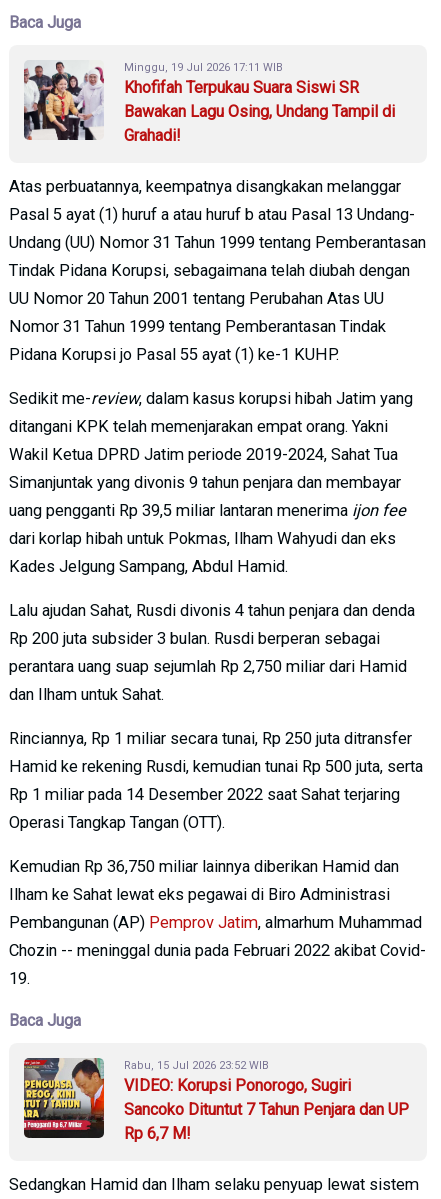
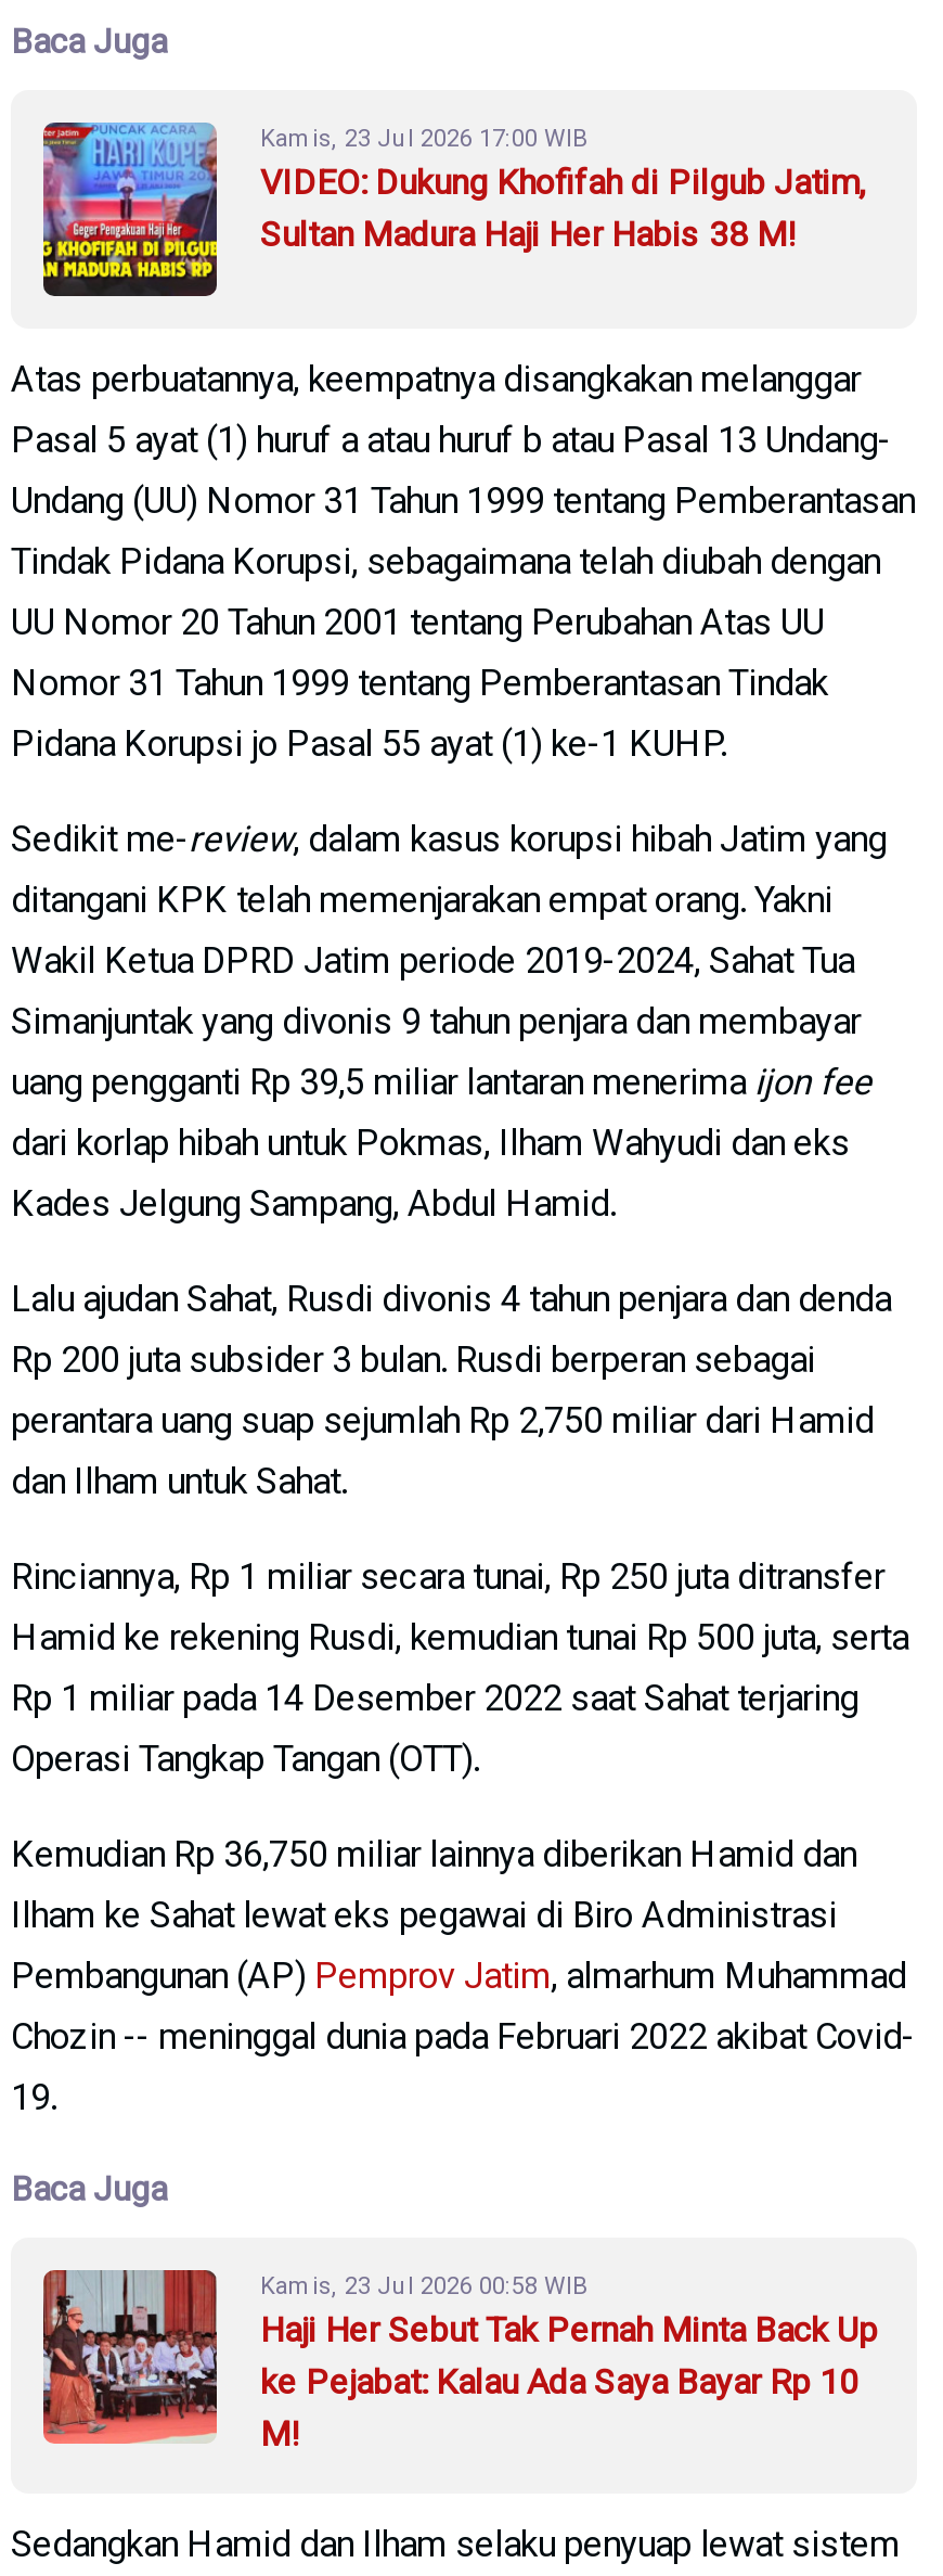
- [image]
- Minggu, 19 Jul 2026 17:11 WIB
- Khofifah Terpukau Suara Siswi SR
- Bawakan Lagu Osing, Undang Tampil di
- Grahadi!
+ [image]
+ Kamis, 23 Jul 2026 17:00 WIB
+ VIDEO: Dukung Khofifah di Pilgub Jatim,
+ Sultan Madura Haji Her Habis 38 M!

- [image]
- Rabu, 15 Jul 2026 23:52 WIB
- VIDEO: Korupsi Ponorogo, Sugiri
- Sancoko Dituntut 7 Tahun Penjara dan UP
- Rp 6,7 M!
+ [image]
+ Kamis, 23 Jul 2026 00:58 WIB
+ Haji Her Sebut Tak Pernah Minta Back Up
+ ke Pejabat: Kalau Ada Saya Bayar Rp 10
+ M!
